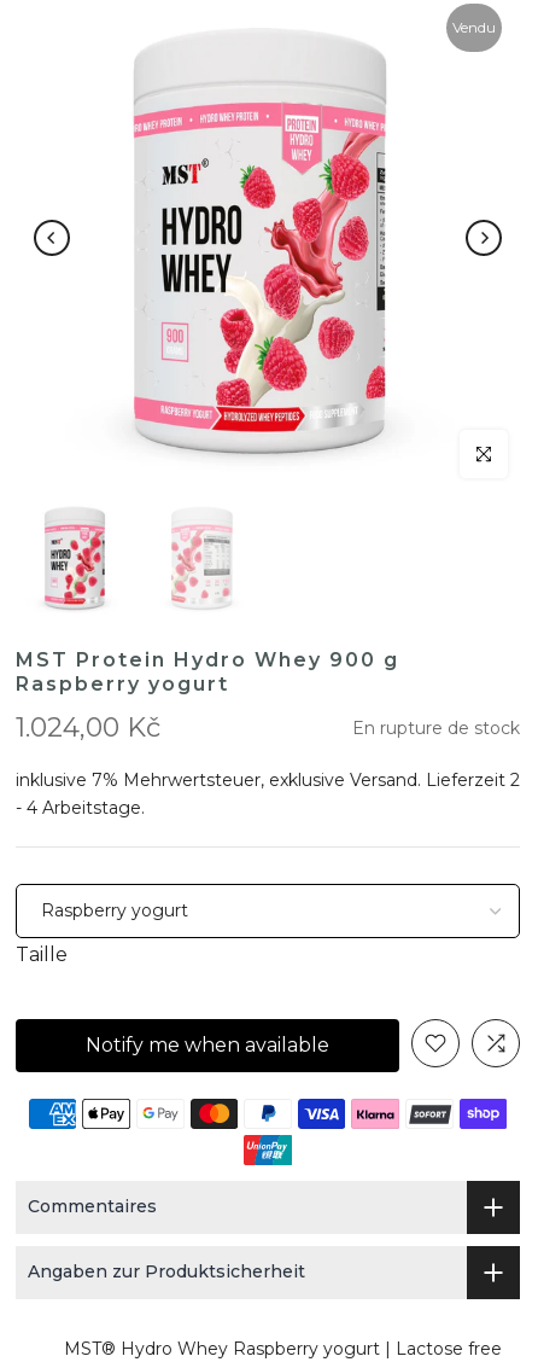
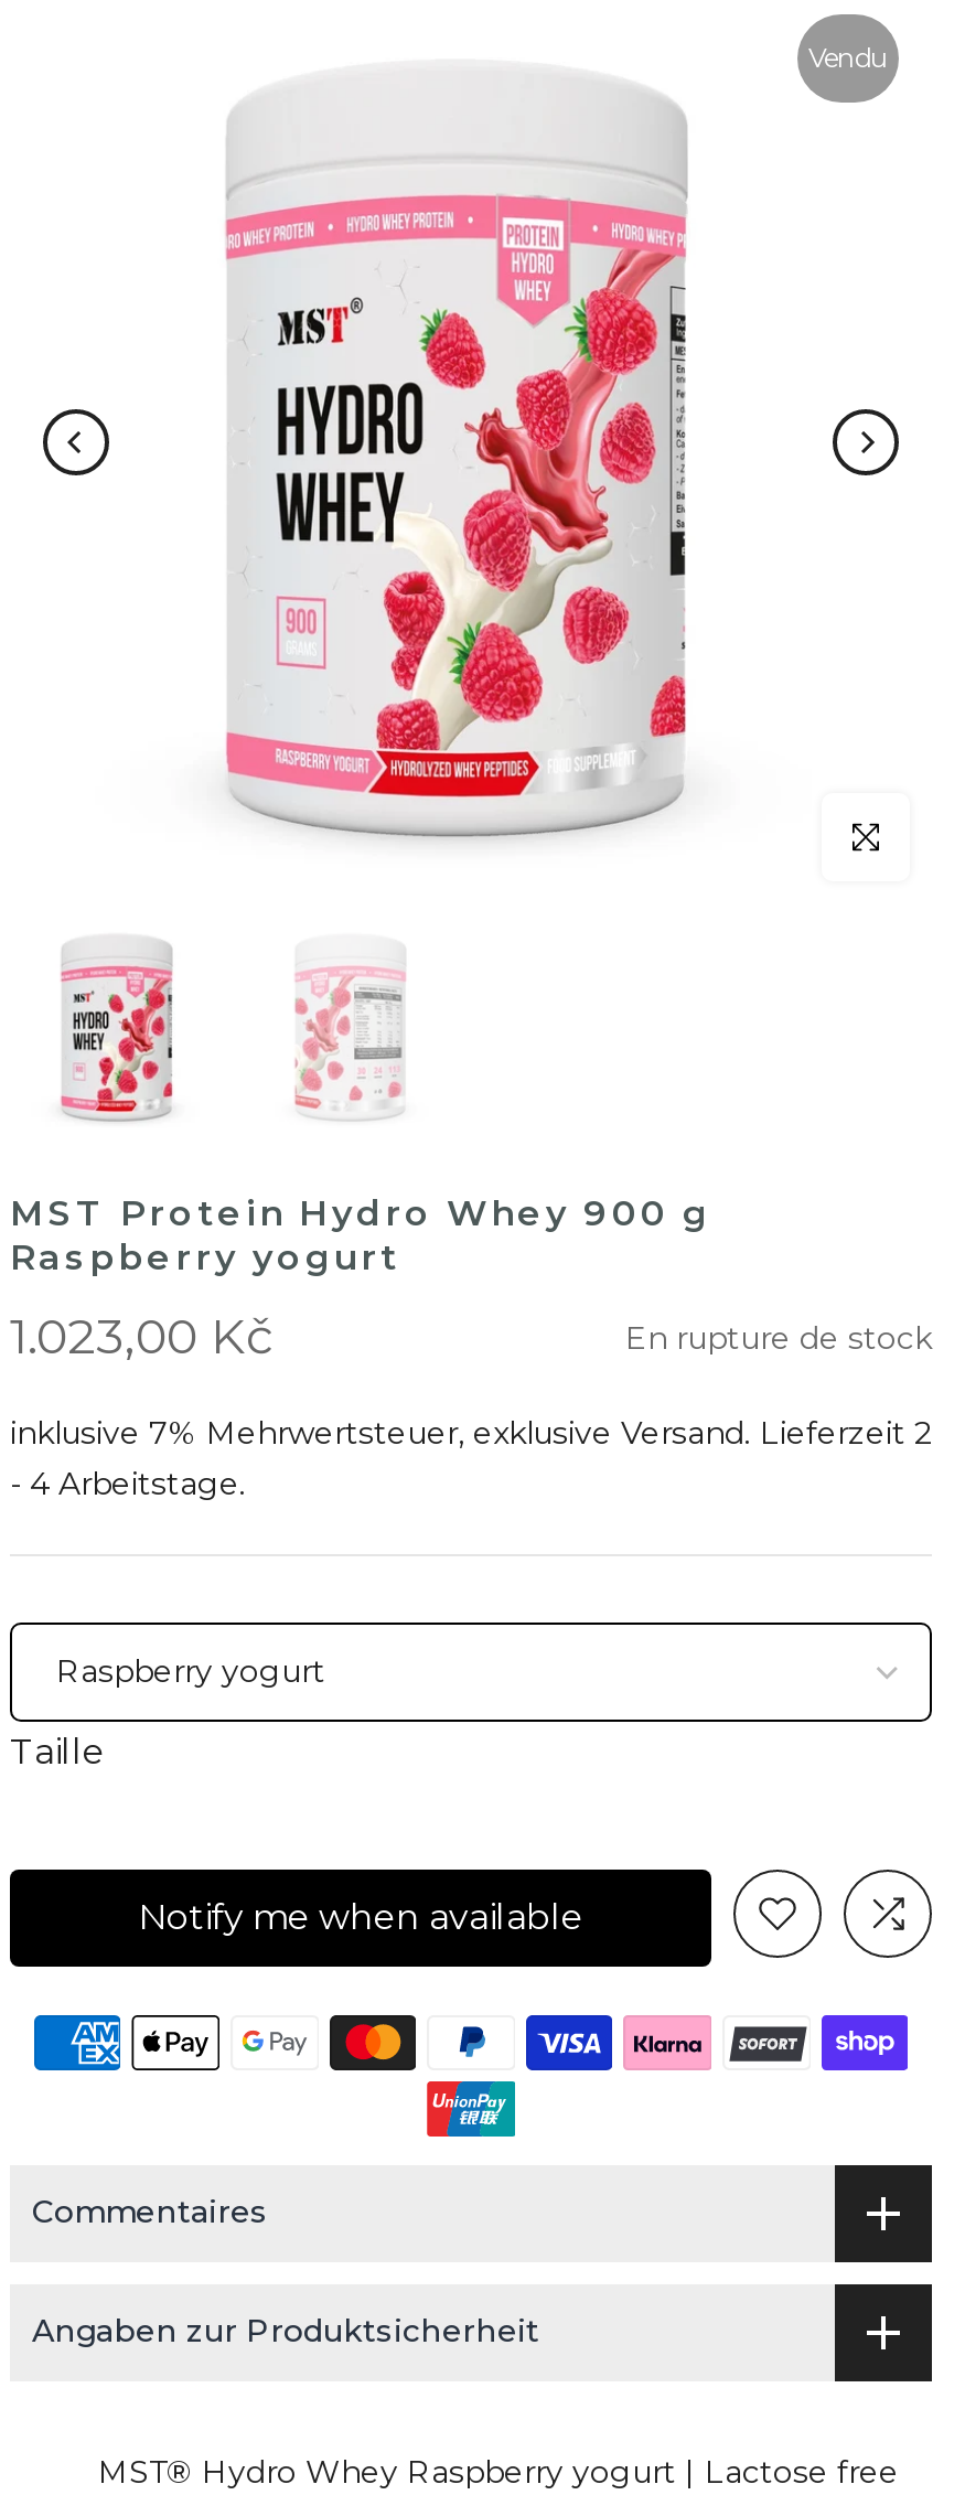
- 1.024,00 Kč
+ 1.023,00 Kč
